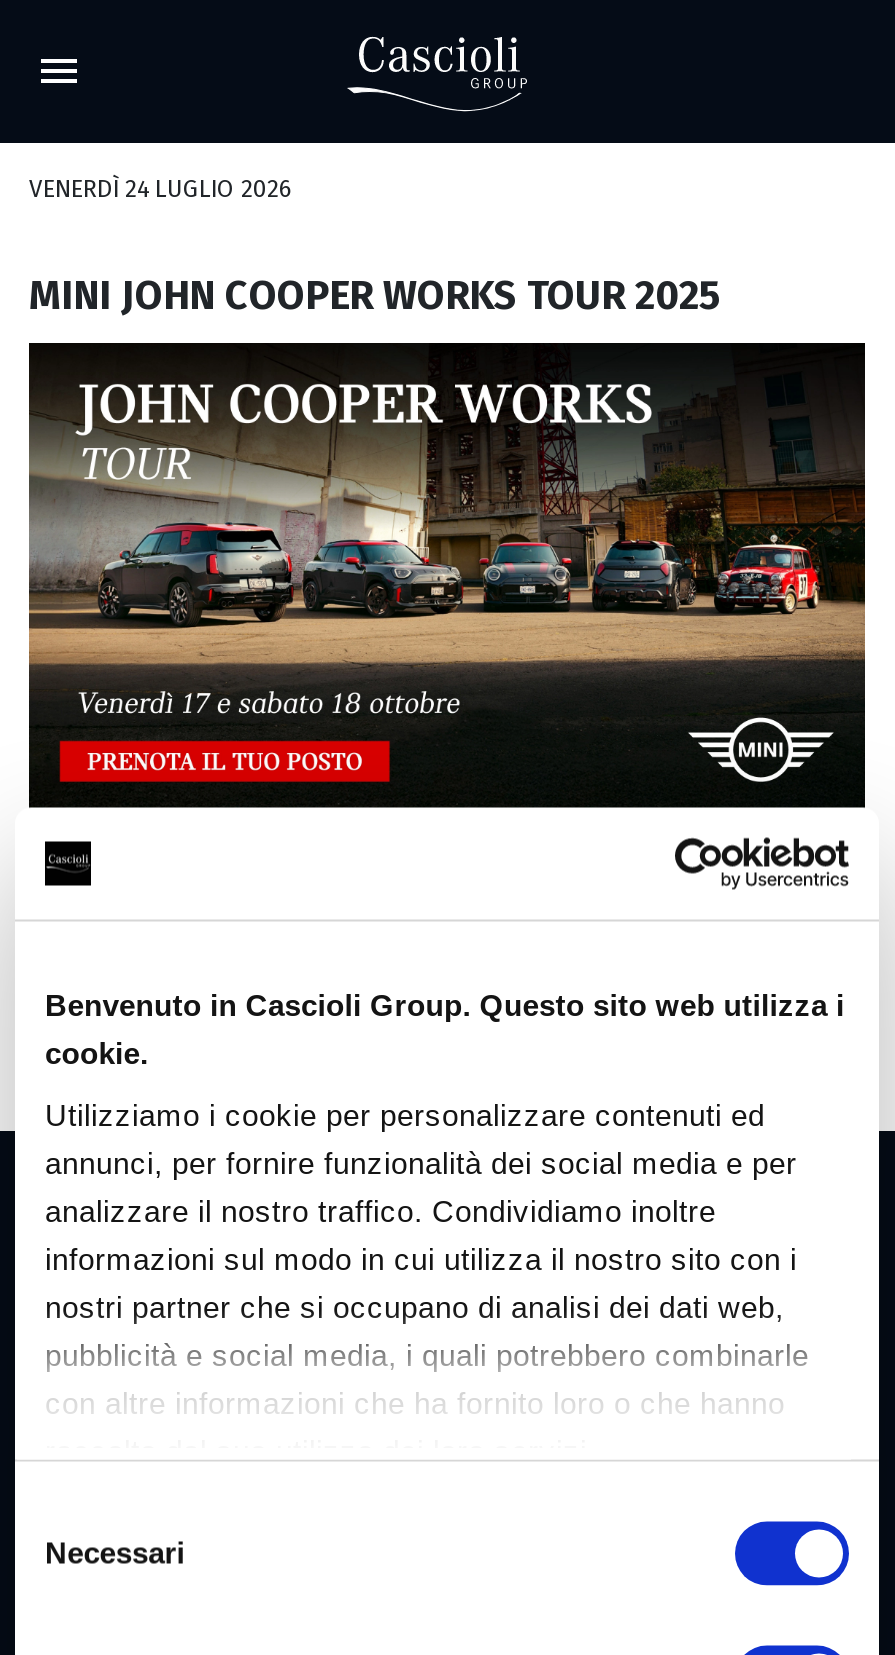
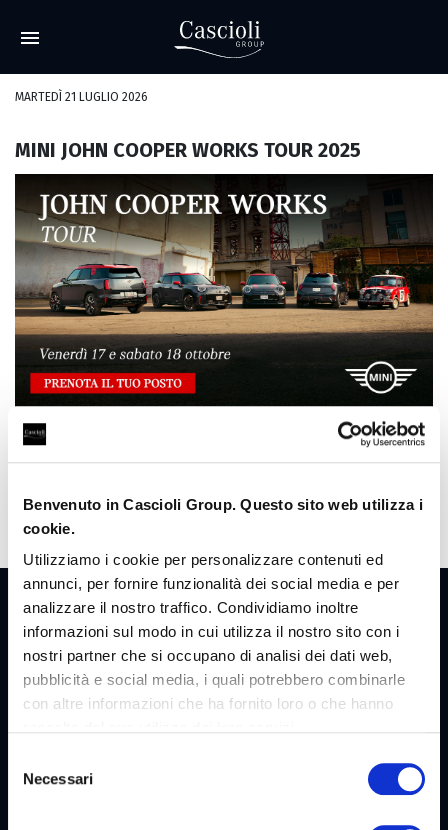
- VENERDÌ 24 LUGLIO 2026
+ MARTEDÌ 21 LUGLIO 2026
